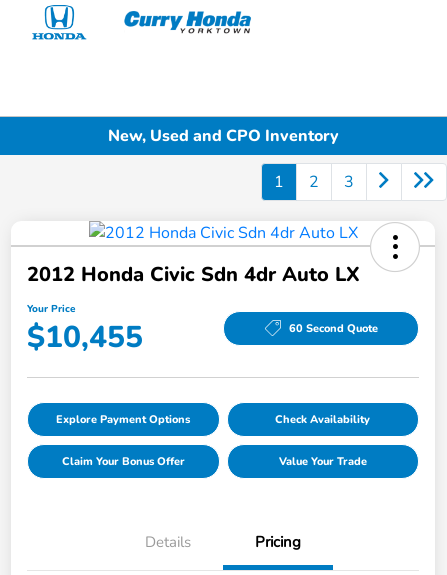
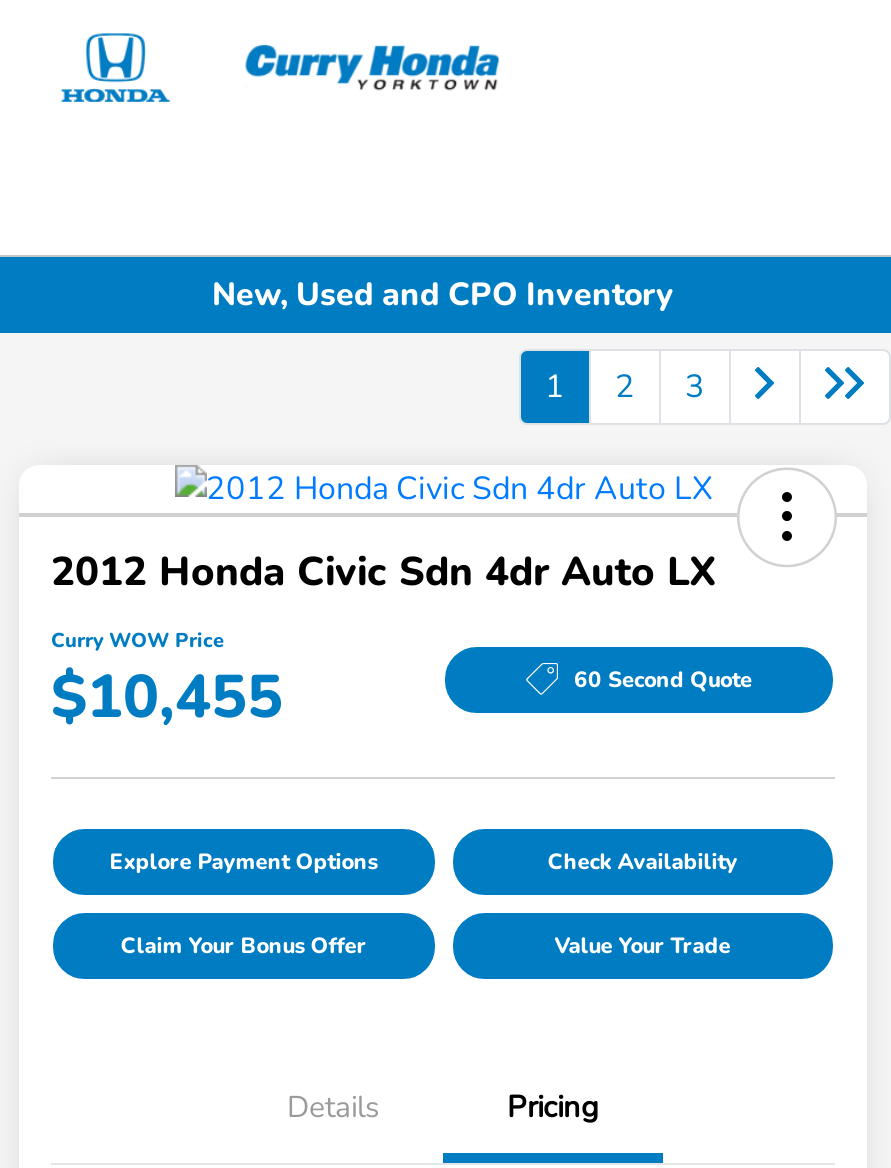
- Your Price
+ Curry WOW Price
